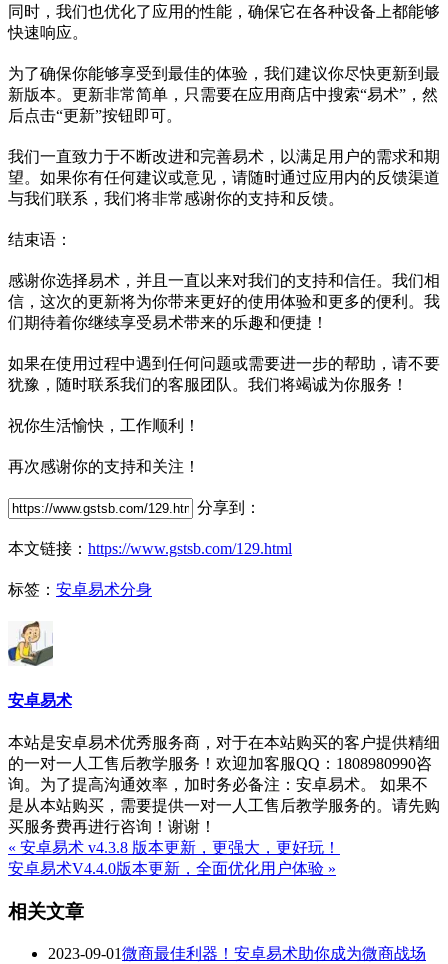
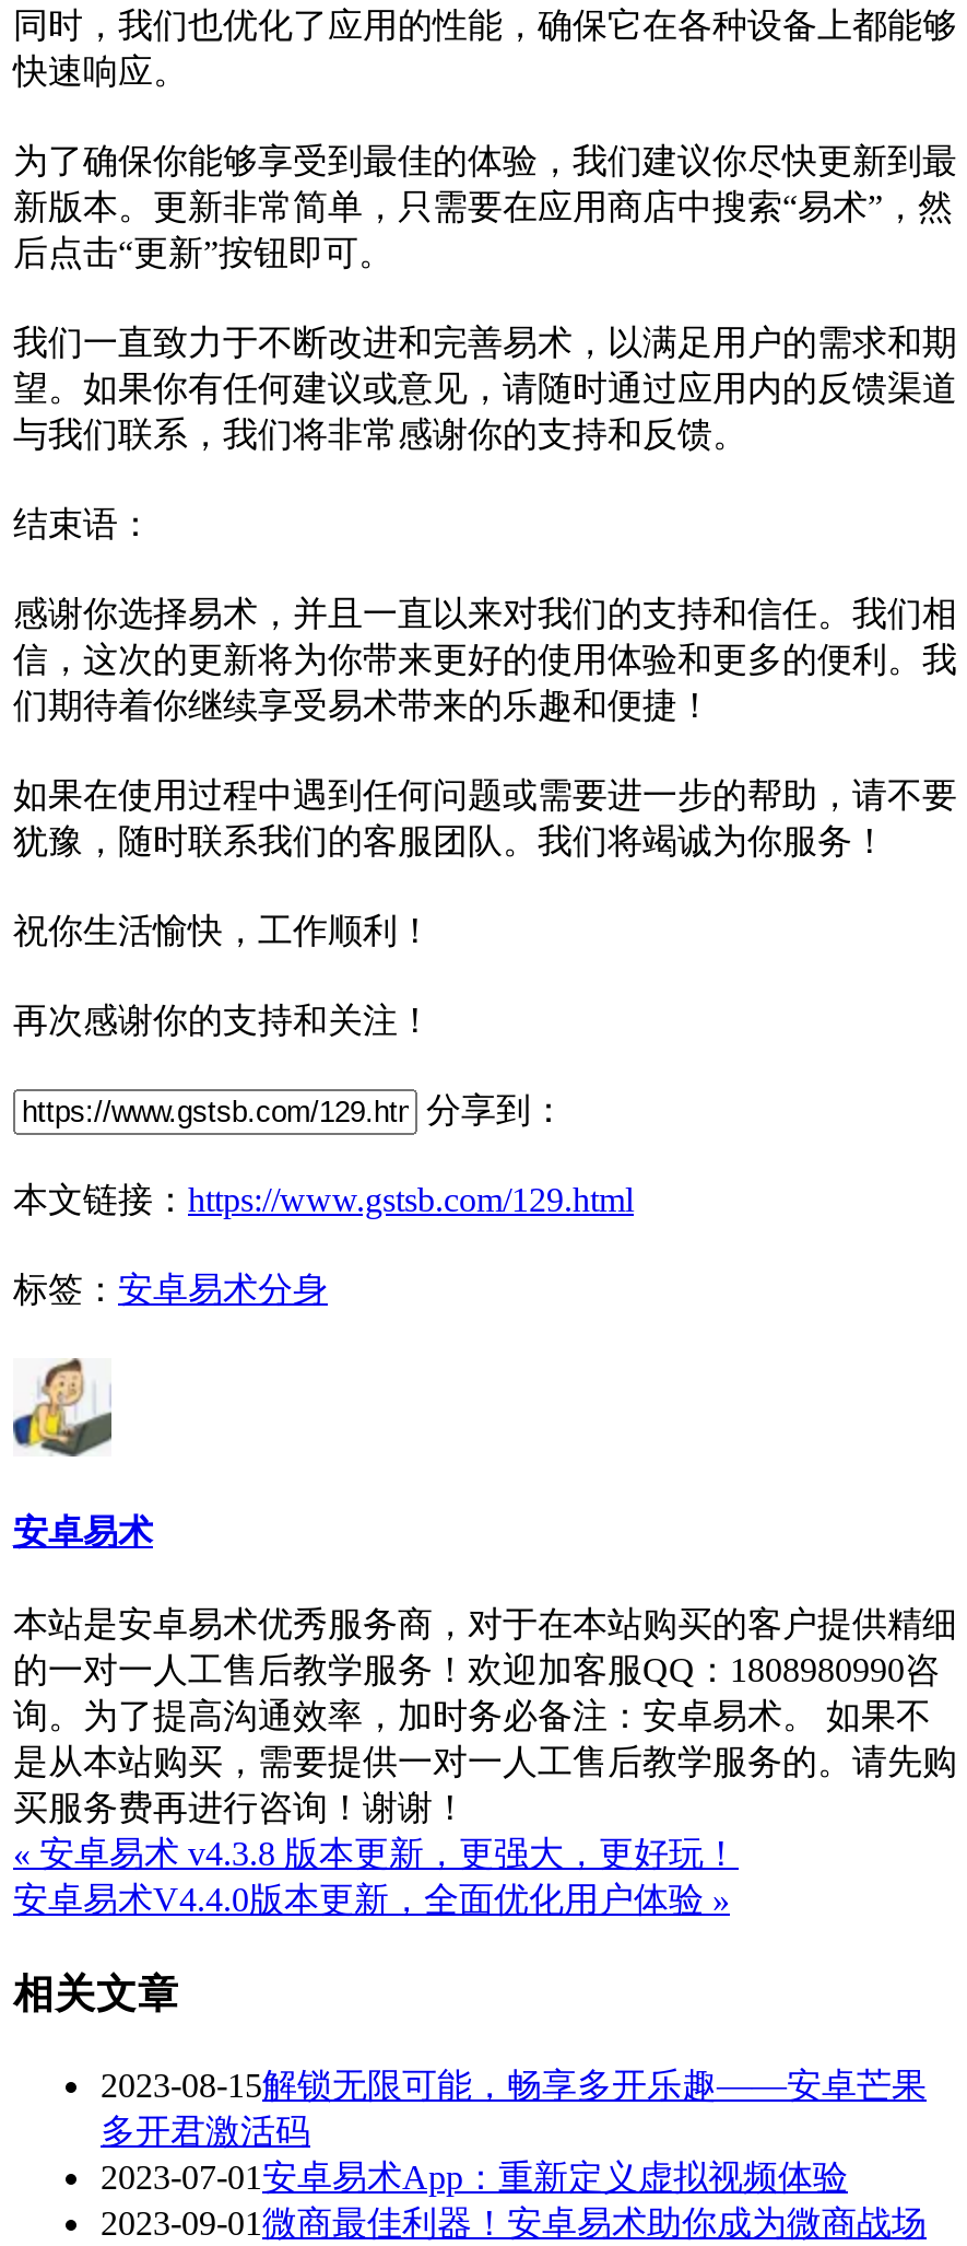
+ 2023-08-15解锁无限可能，畅享多开乐趣——安卓芒果
+ 多开君激活码
+ 2023-07-01安卓易术App：重新定义虚拟视频体验
